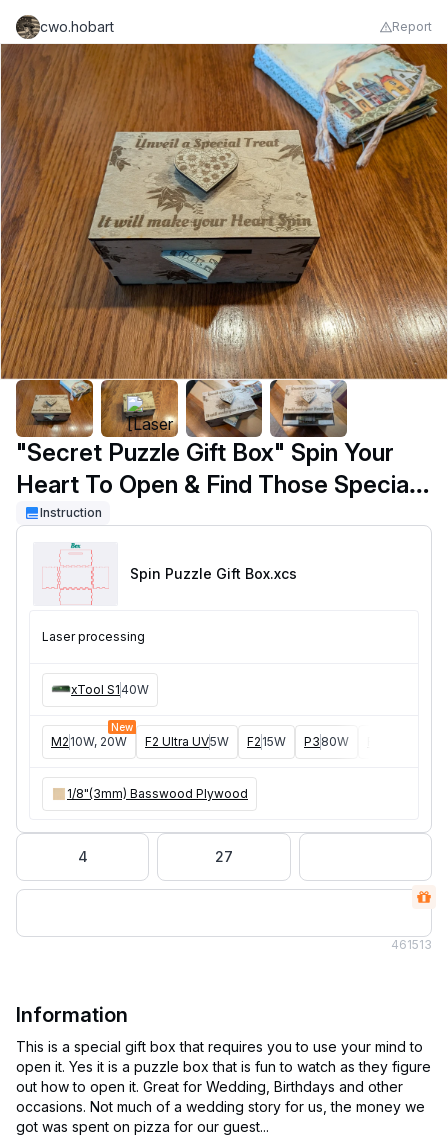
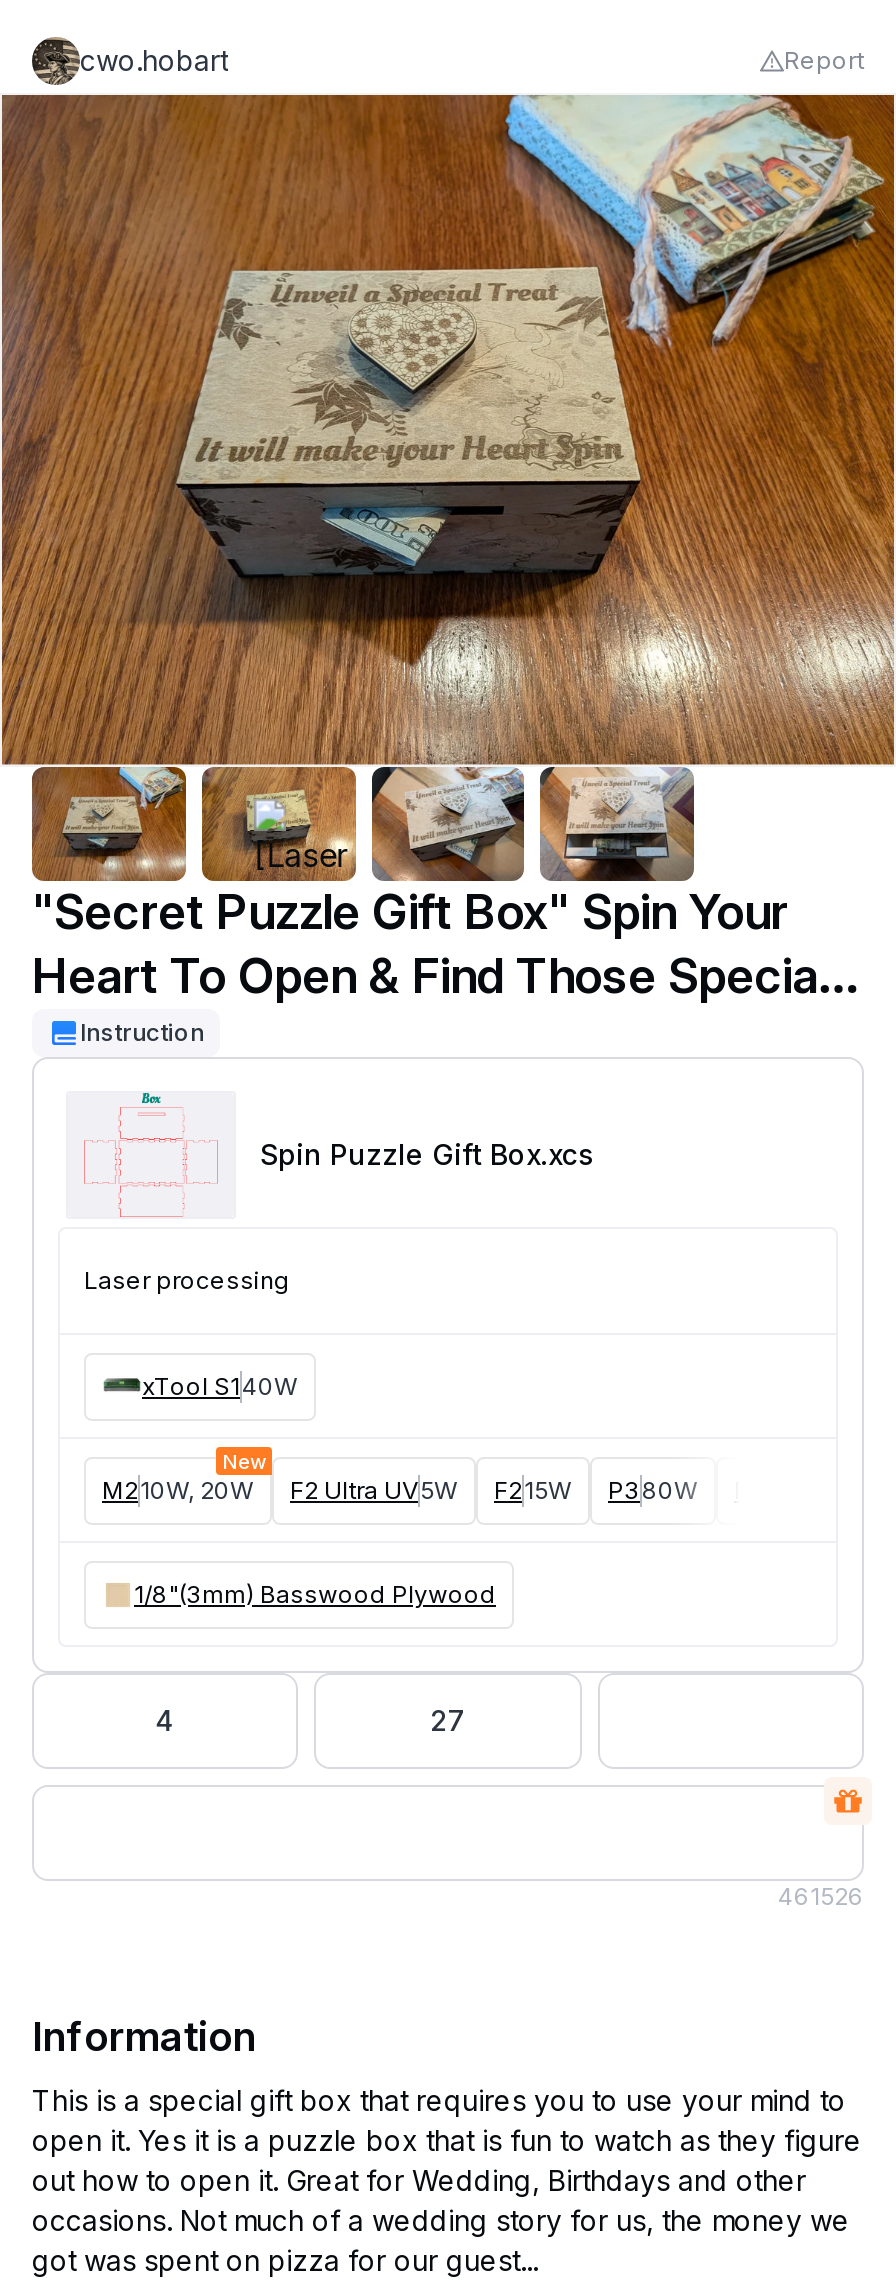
- 461513
+ 461526
